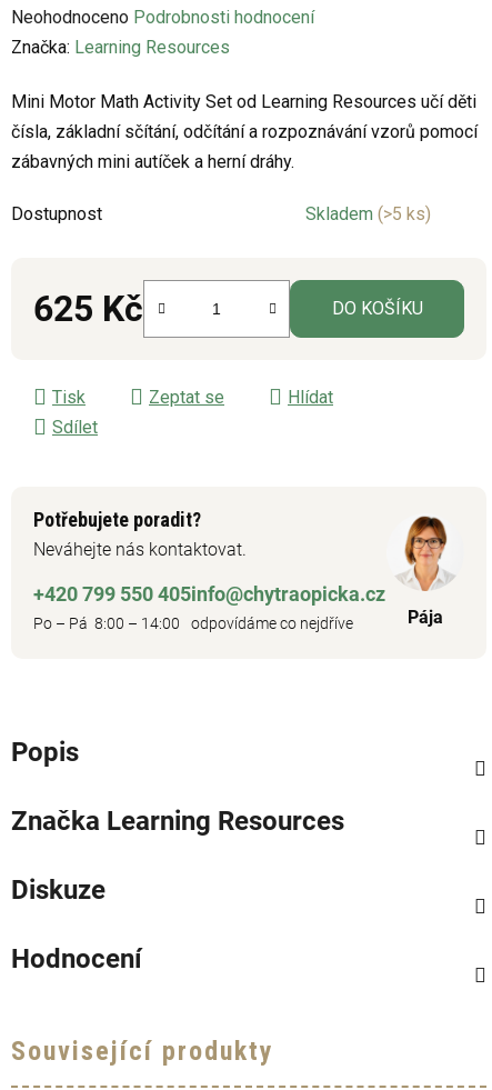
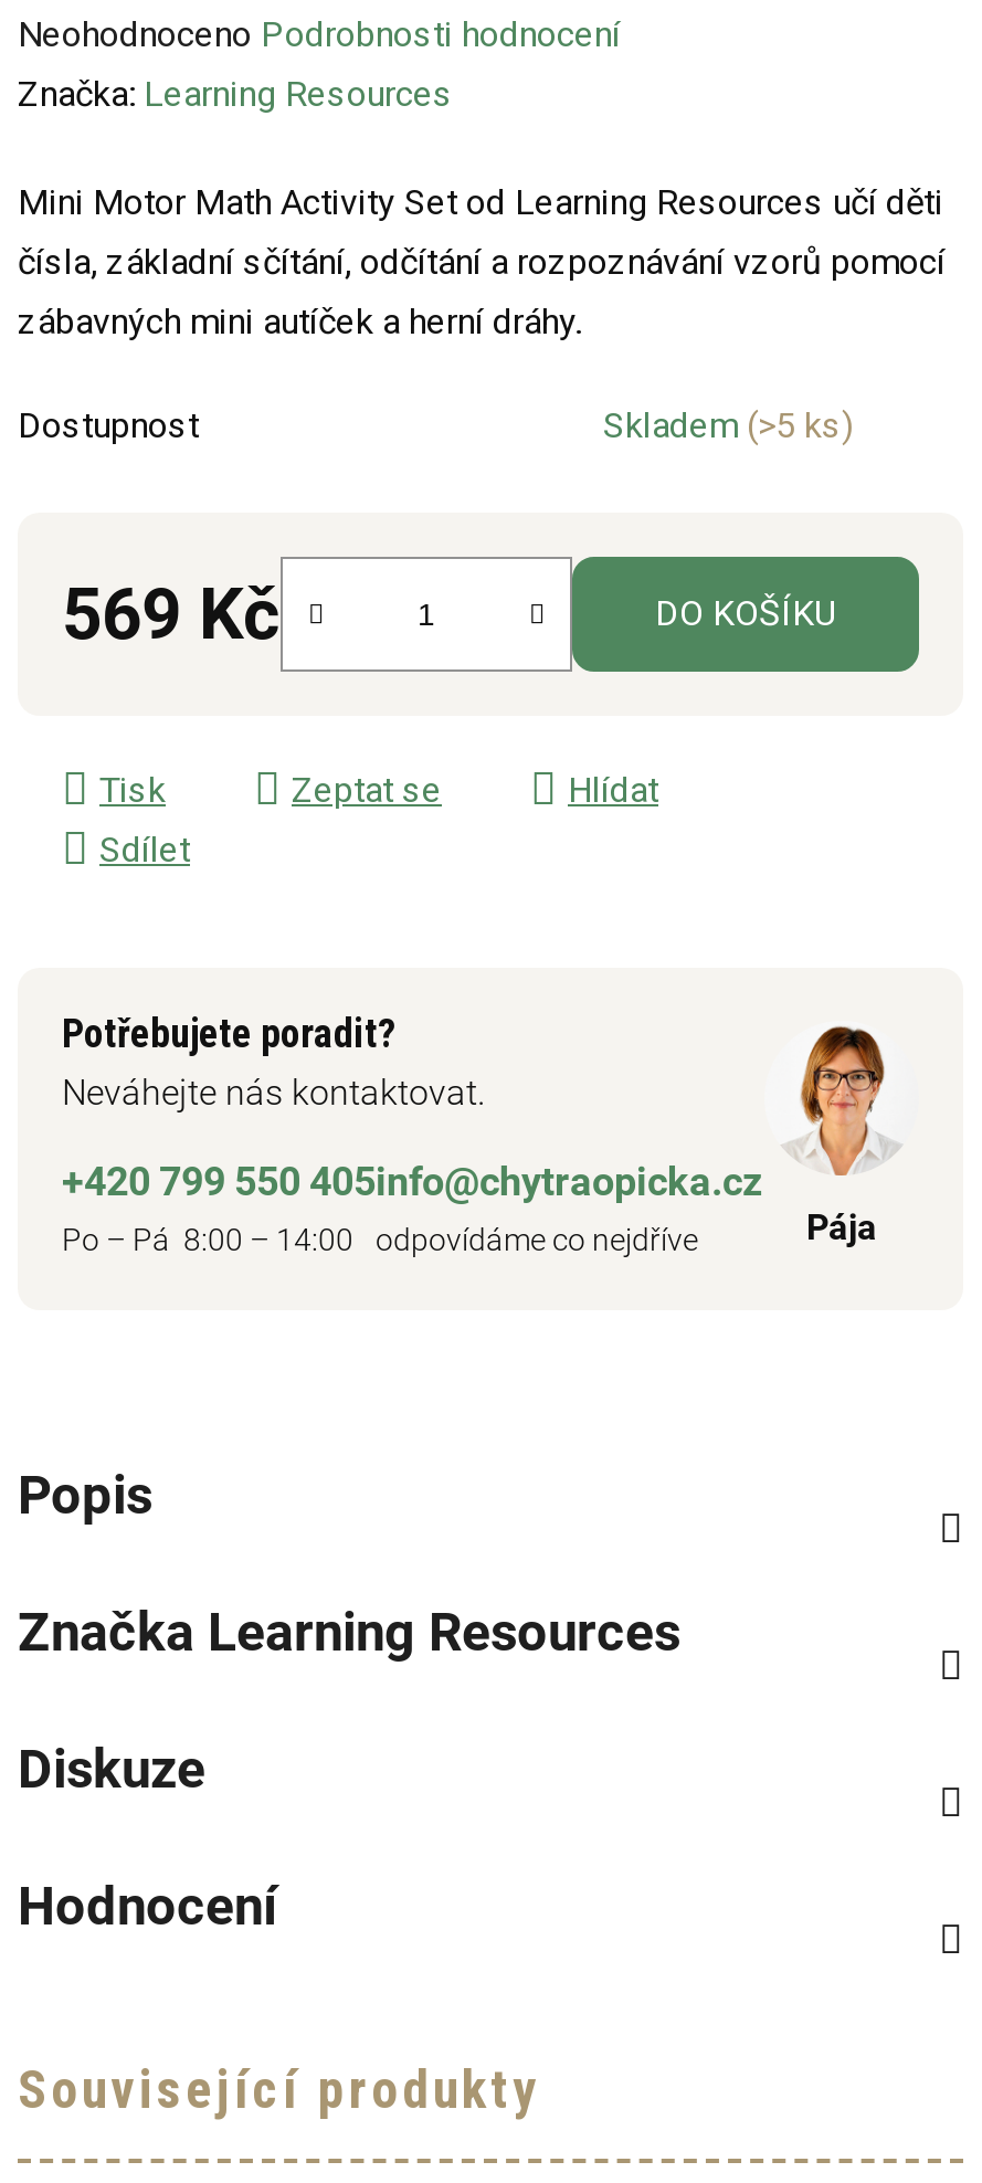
- 625 Kč
+ 569 Kč
